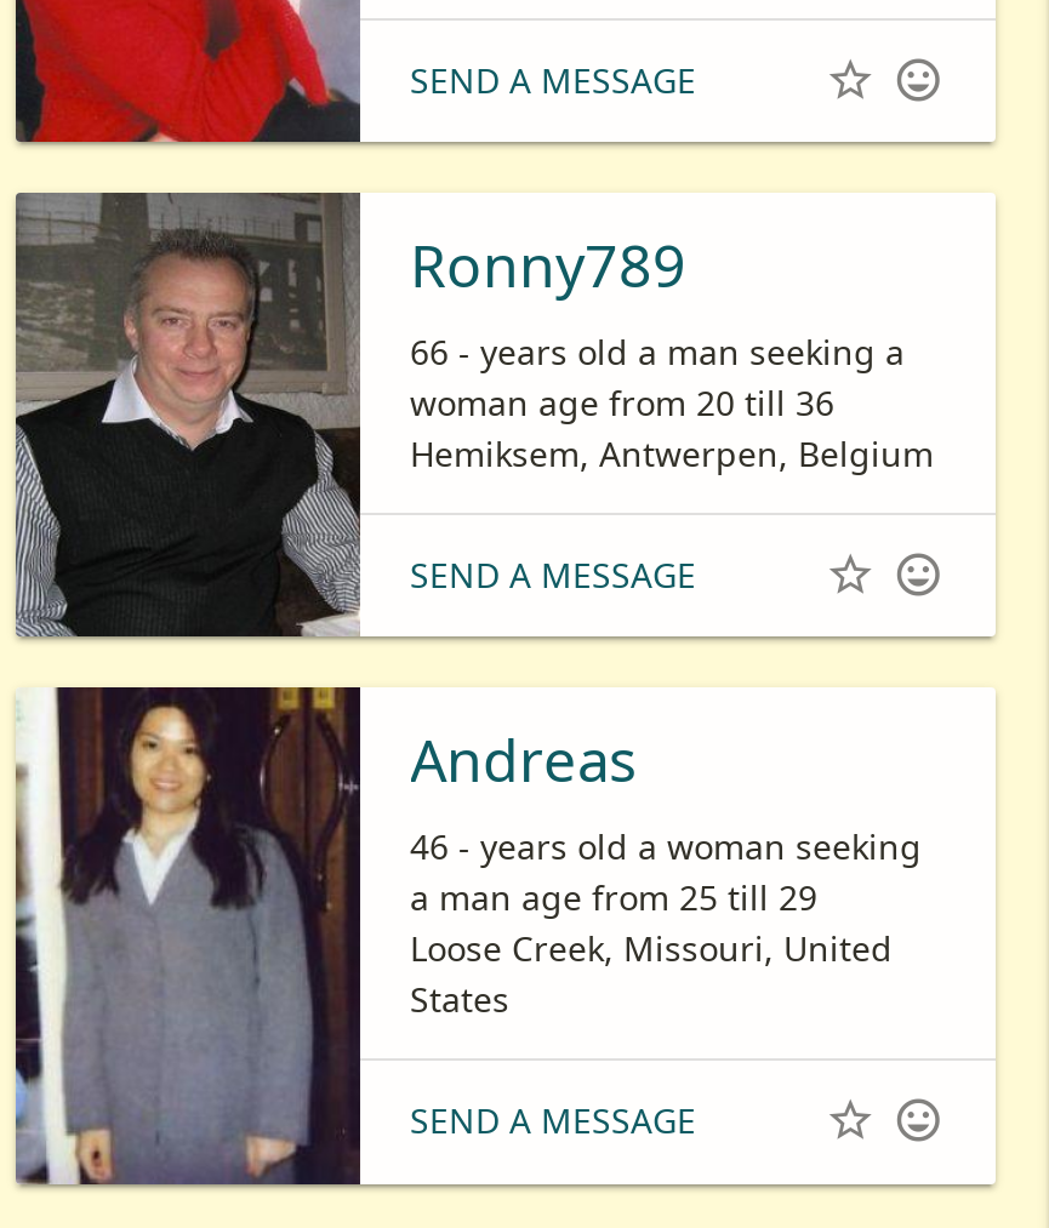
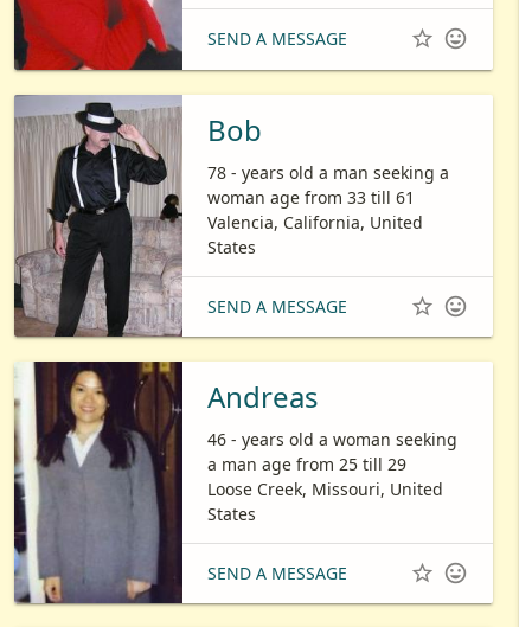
- [image]
- Ronny789
- 66 - years old a man seeking a
- woman age from 20 till 36
- Hemiksem, Antwerpen, Belgium
+ [image]
+ Bob
+ 78 - years old a man seeking a
+ woman age from 33 till 61
+ Valencia, California, United
+ States
